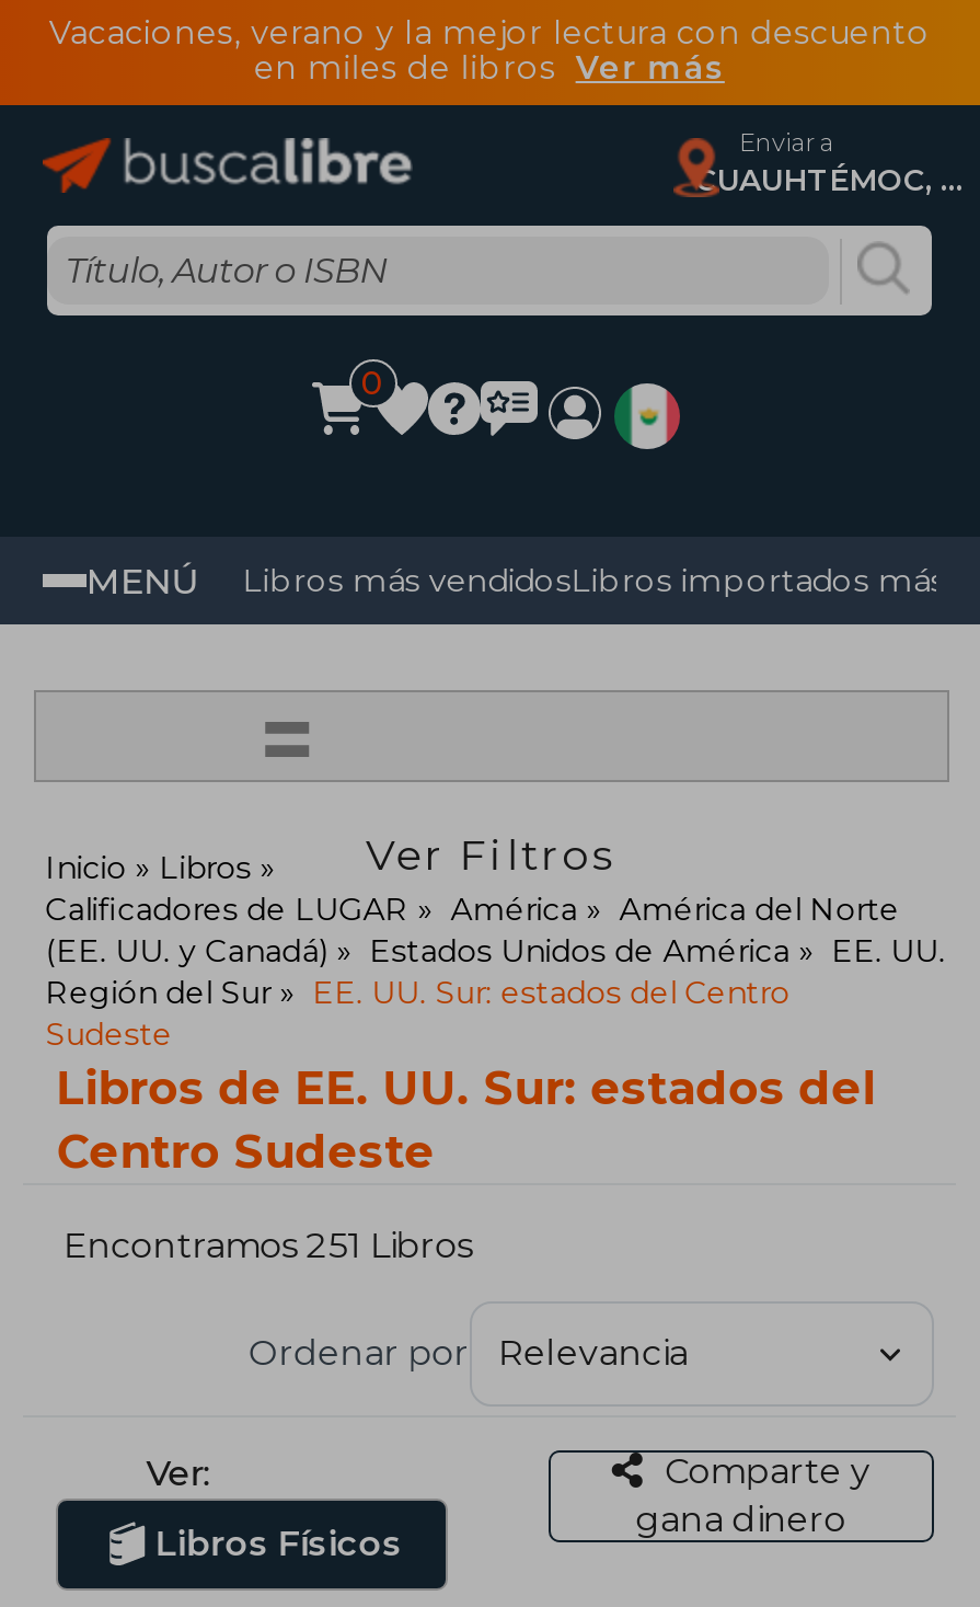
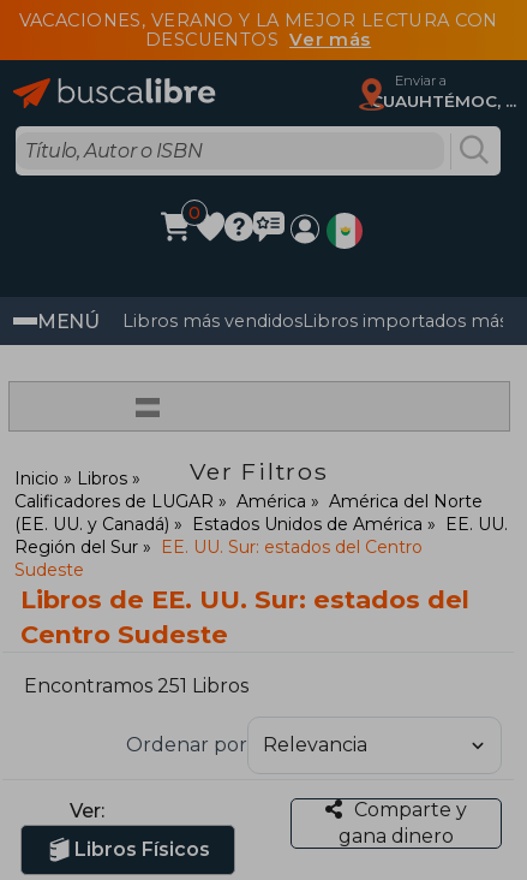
- Vacaciones, verano y la mejor lectura con descuento
- en miles de libros Ver más
+ VACACIONES, VERANO Y LA MEJOR LECTURA CON
+ DESCUENTOS Ver más
